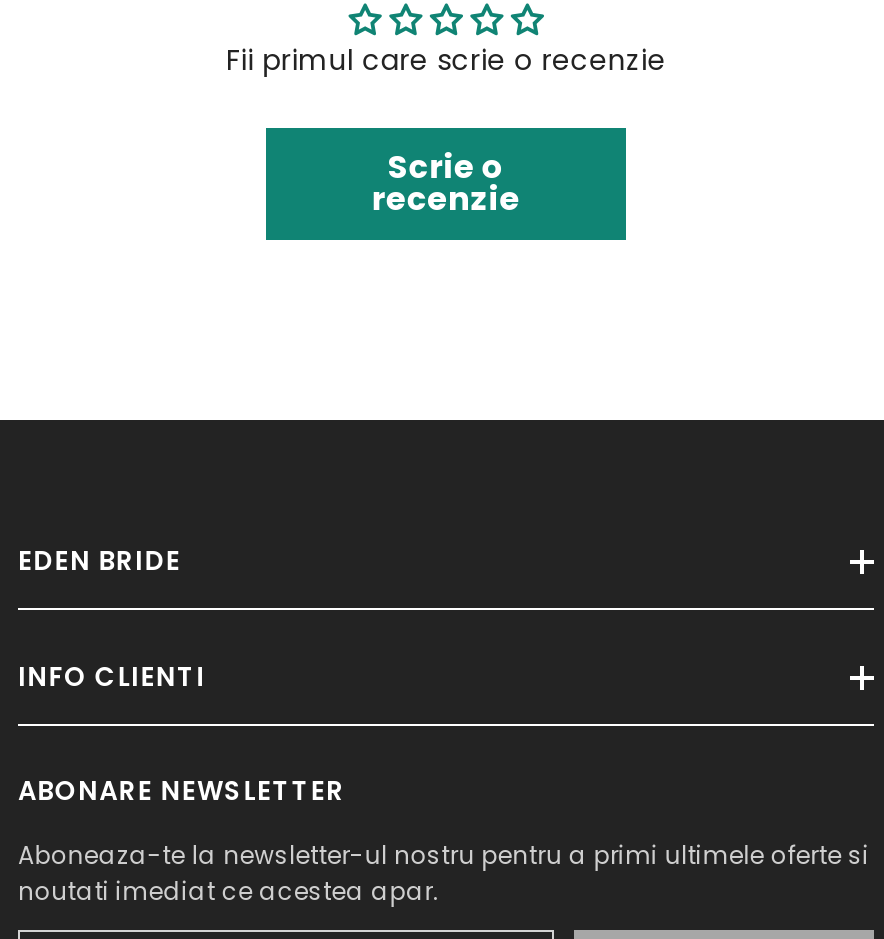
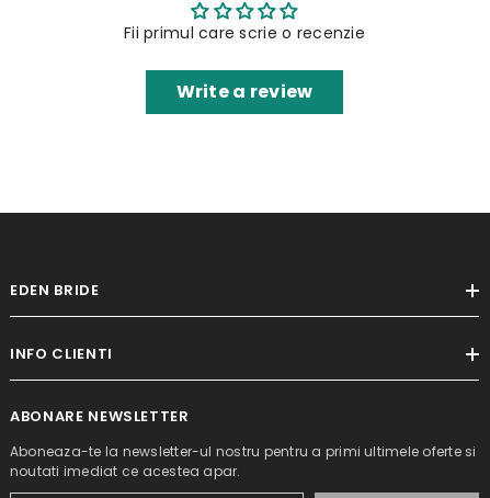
- Scrie o
- recenzie
+ Write a review
